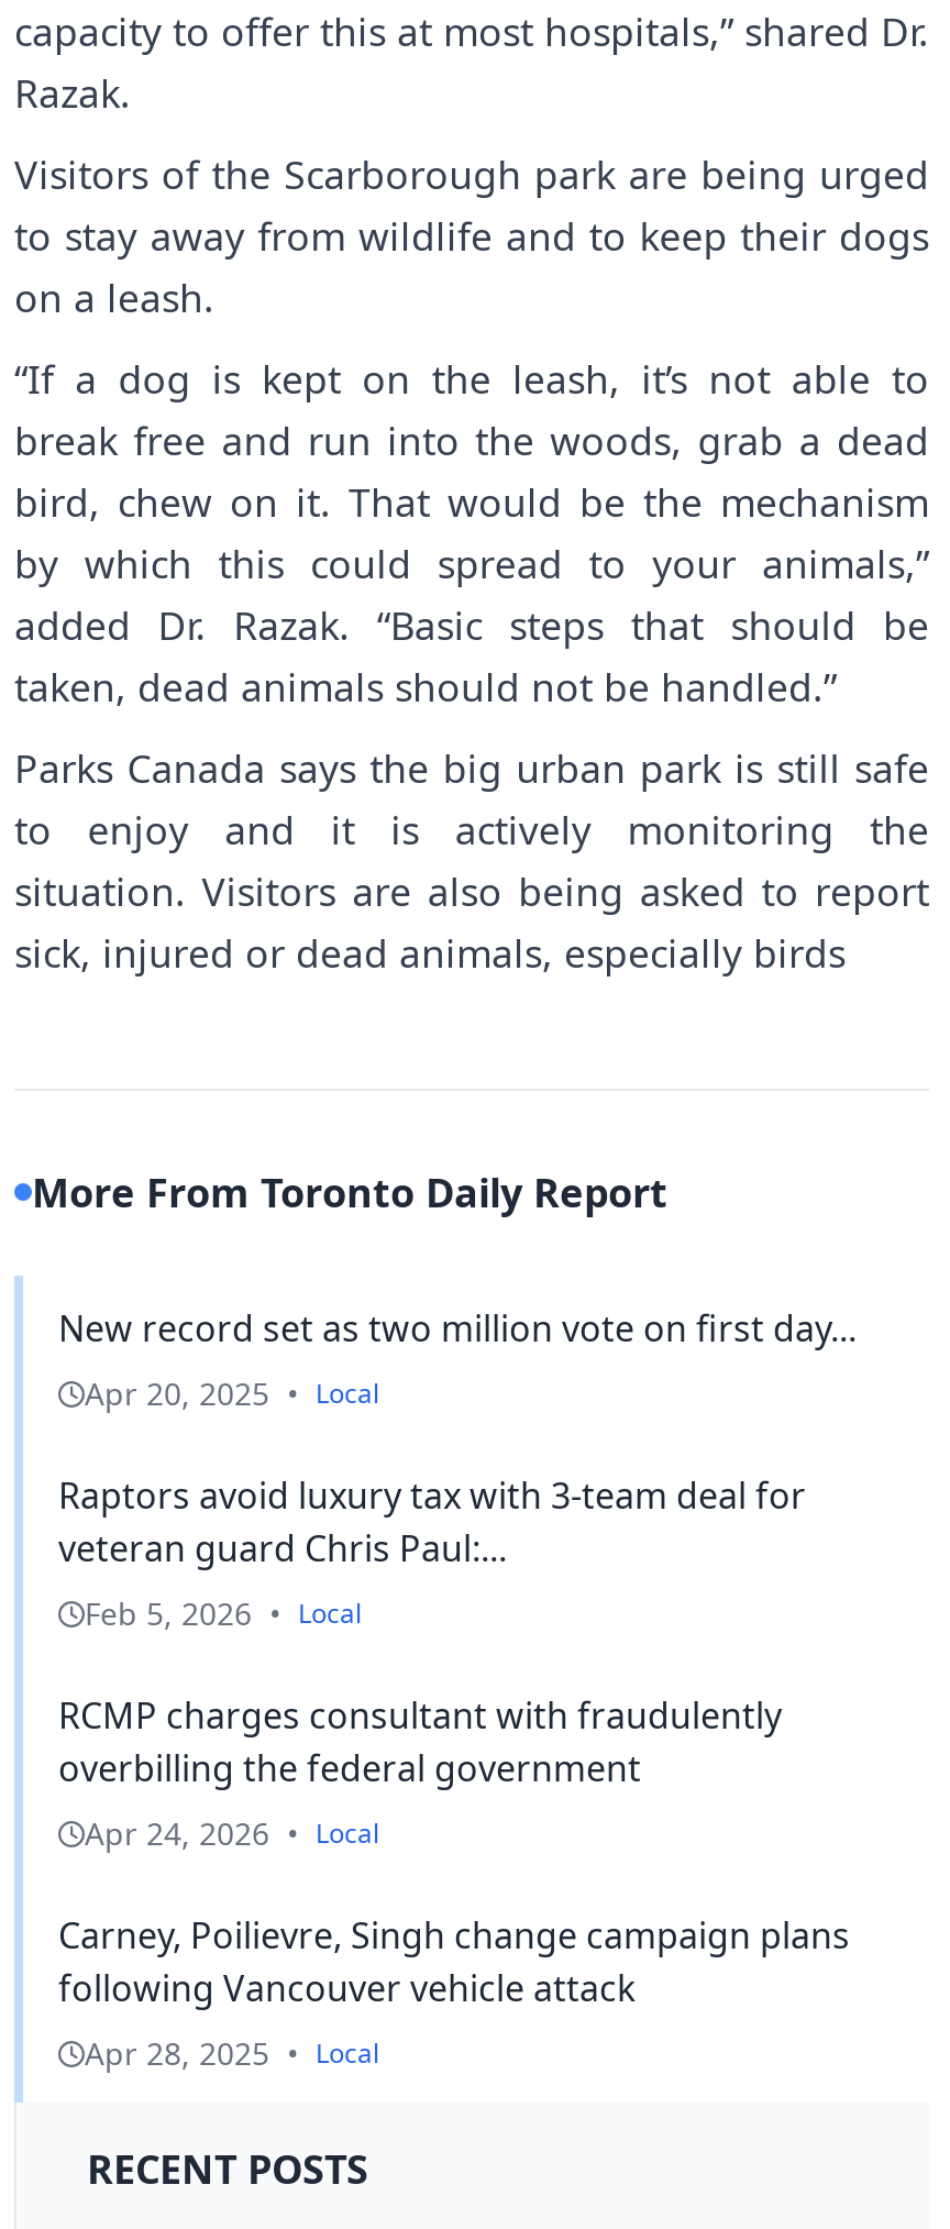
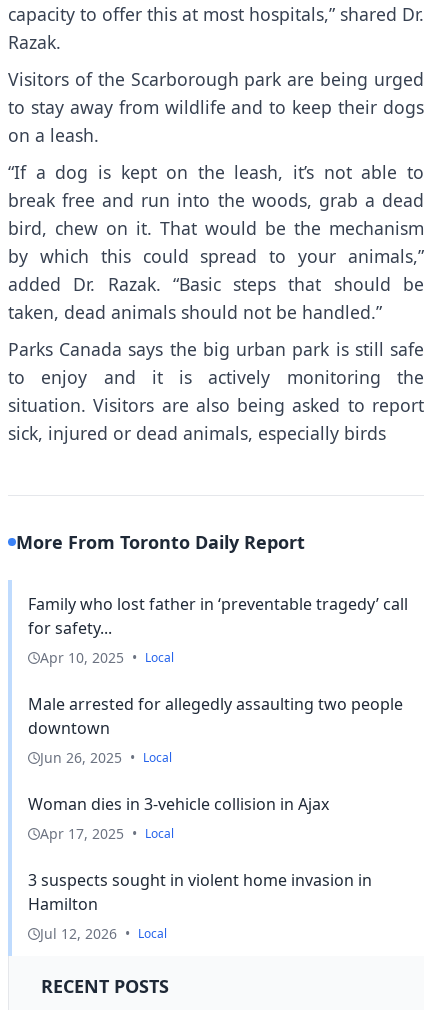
- New record set as two million vote on first day...
- Apr 20, 2025 • Local
+ Family who lost father in ‘preventable tragedy’ call
+ for safety...
+ Apr 10, 2025 • Local

- Raptors avoid luxury tax with 3-team deal for
- veteran guard Chris Paul:...
- Feb 5, 2026 • Local
+ Male arrested for allegedly assaulting two people
+ downtown
+ Jun 26, 2025 • Local

- RCMP charges consultant with fraudulently
- overbilling the federal government
- Apr 24, 2026 • Local
+ Woman dies in 3-vehicle collision in Ajax
+ Apr 17, 2025 • Local

- Carney, Poilievre, Singh change campaign plans
- following Vancouver vehicle attack
- Apr 28, 2025 • Local
+ 3 suspects sought in violent home invasion in
+ Hamilton
+ Jul 12, 2026 • Local
